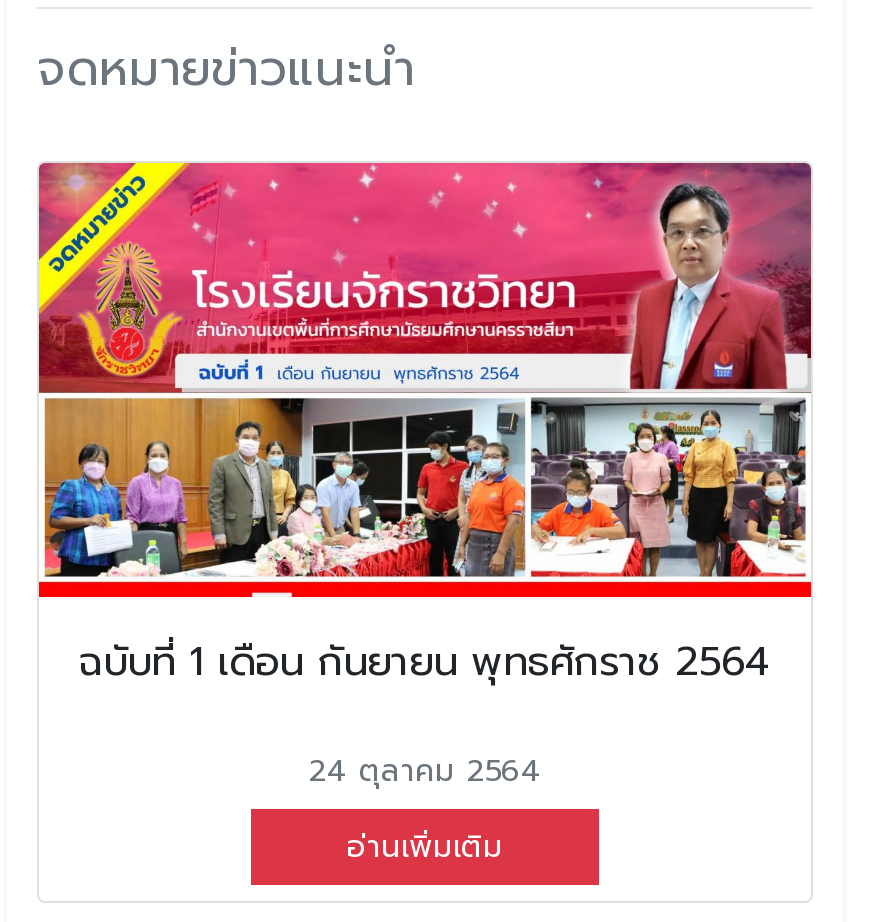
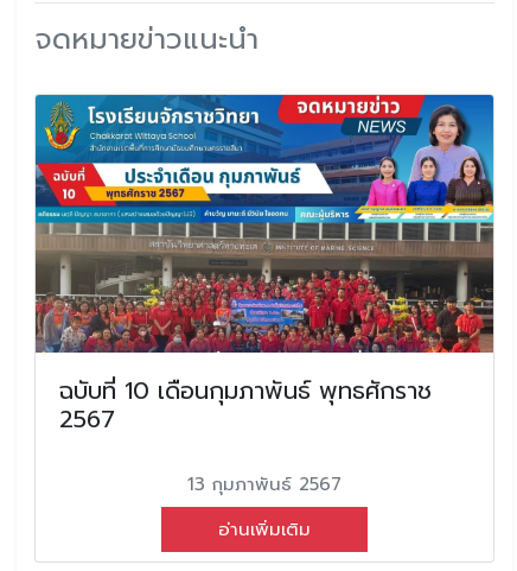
- [image]
- ฉบับที่ 1 เดือน กันยายน พุทธศักราช 2564
+ [image]
+ ฉบับที่ 10 เดือนกุมภาพันธ์ พุทธศักราช
+ 2567

- 24 ตุลาคม 2564
+ 13 กุมภาพันธ์ 2567
